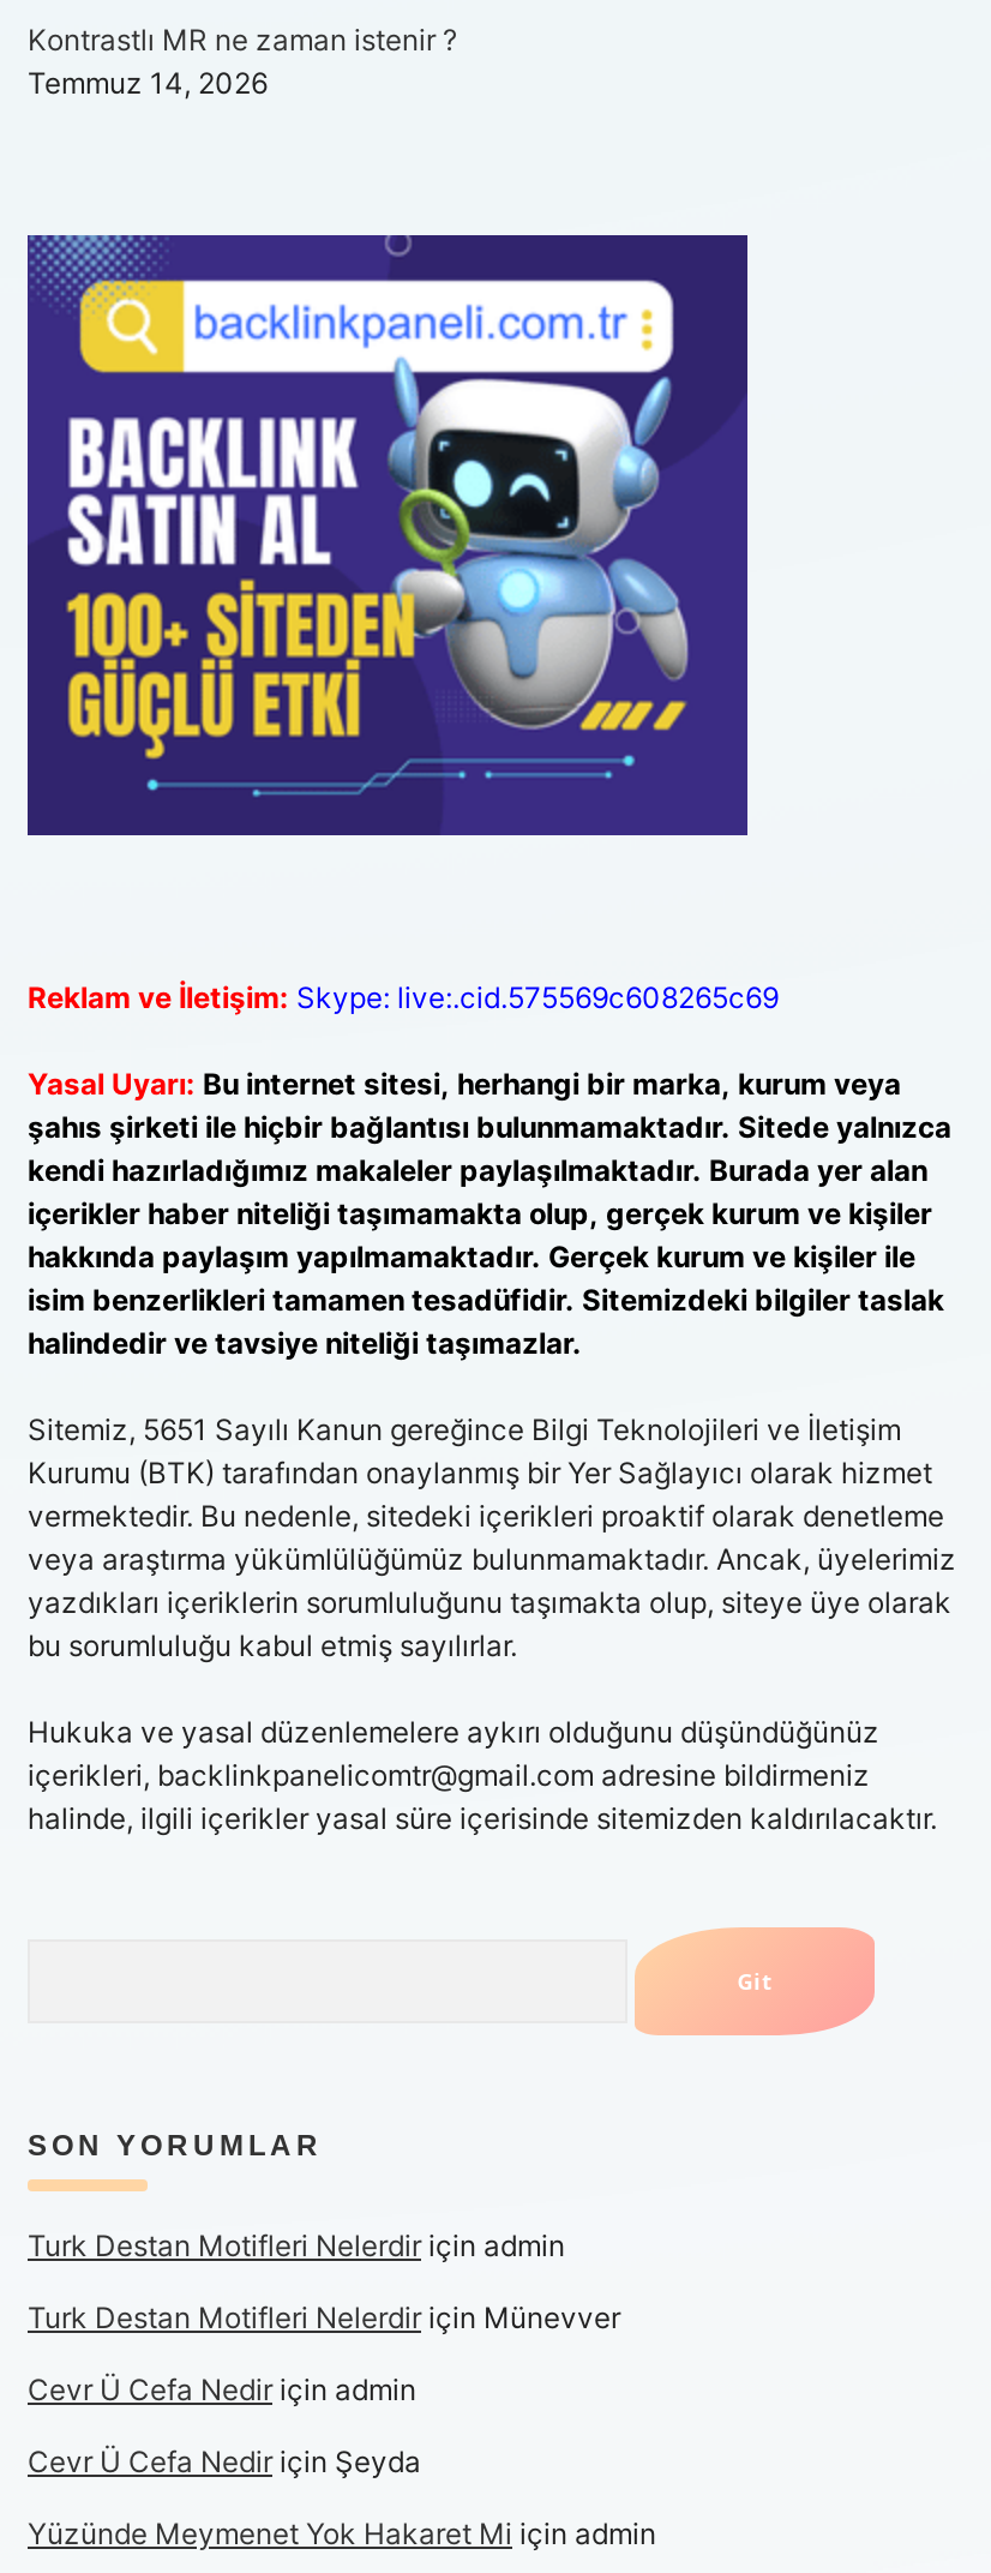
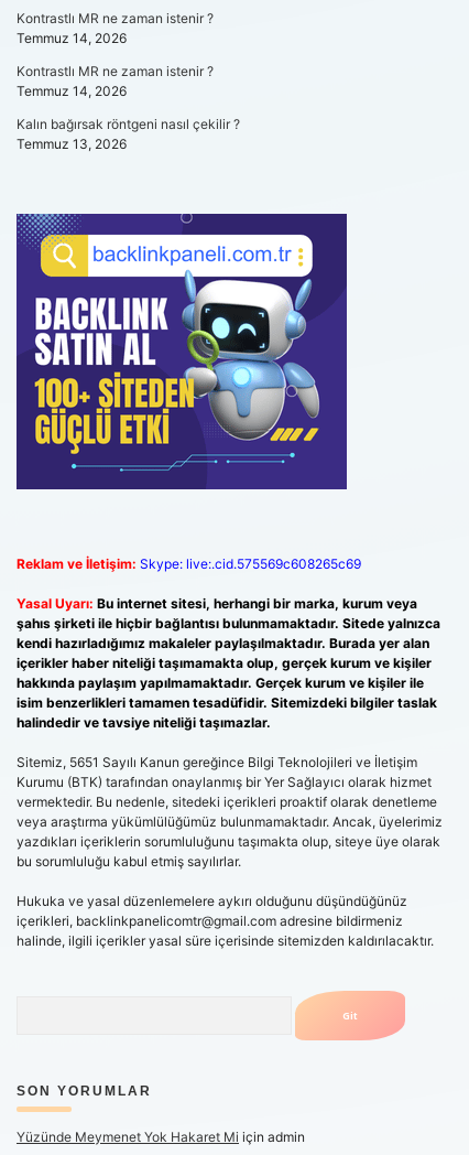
+ Kontrastlı MR ne zaman istenir ?
+ Temmuz 14, 2026
+ Kalın bağırsak röntgeni nasıl çekilir ?
+ Temmuz 13, 2026

moved down: [image]

moved down: [image]

moved down: Reklam ve İletişim: Skype: live:.cid.575569c608265c69 | Yasal Uyarı: Bu internet sitesi, herhangi bir marka, kurum veya | şahıs şirketi ile hiçbir bağlantısı bulunmamaktadır. Sitede yalnızca | ... | halinde, ilgili içerikler yasal süre içerisinde sitemizden kaldırılacaktır. | SON YORUMLAR

- Turk Destan Motifleri Nelerdir için admin
- Turk Destan Motifleri Nelerdir için Münevver
- Cevr Ü Cefa Nedir için admin
- Cevr Ü Cefa Nedir için Şeyda
